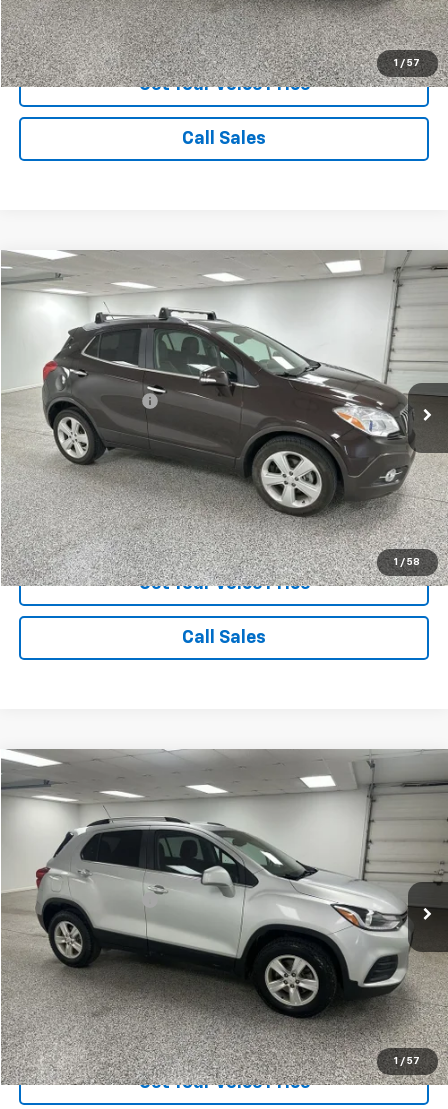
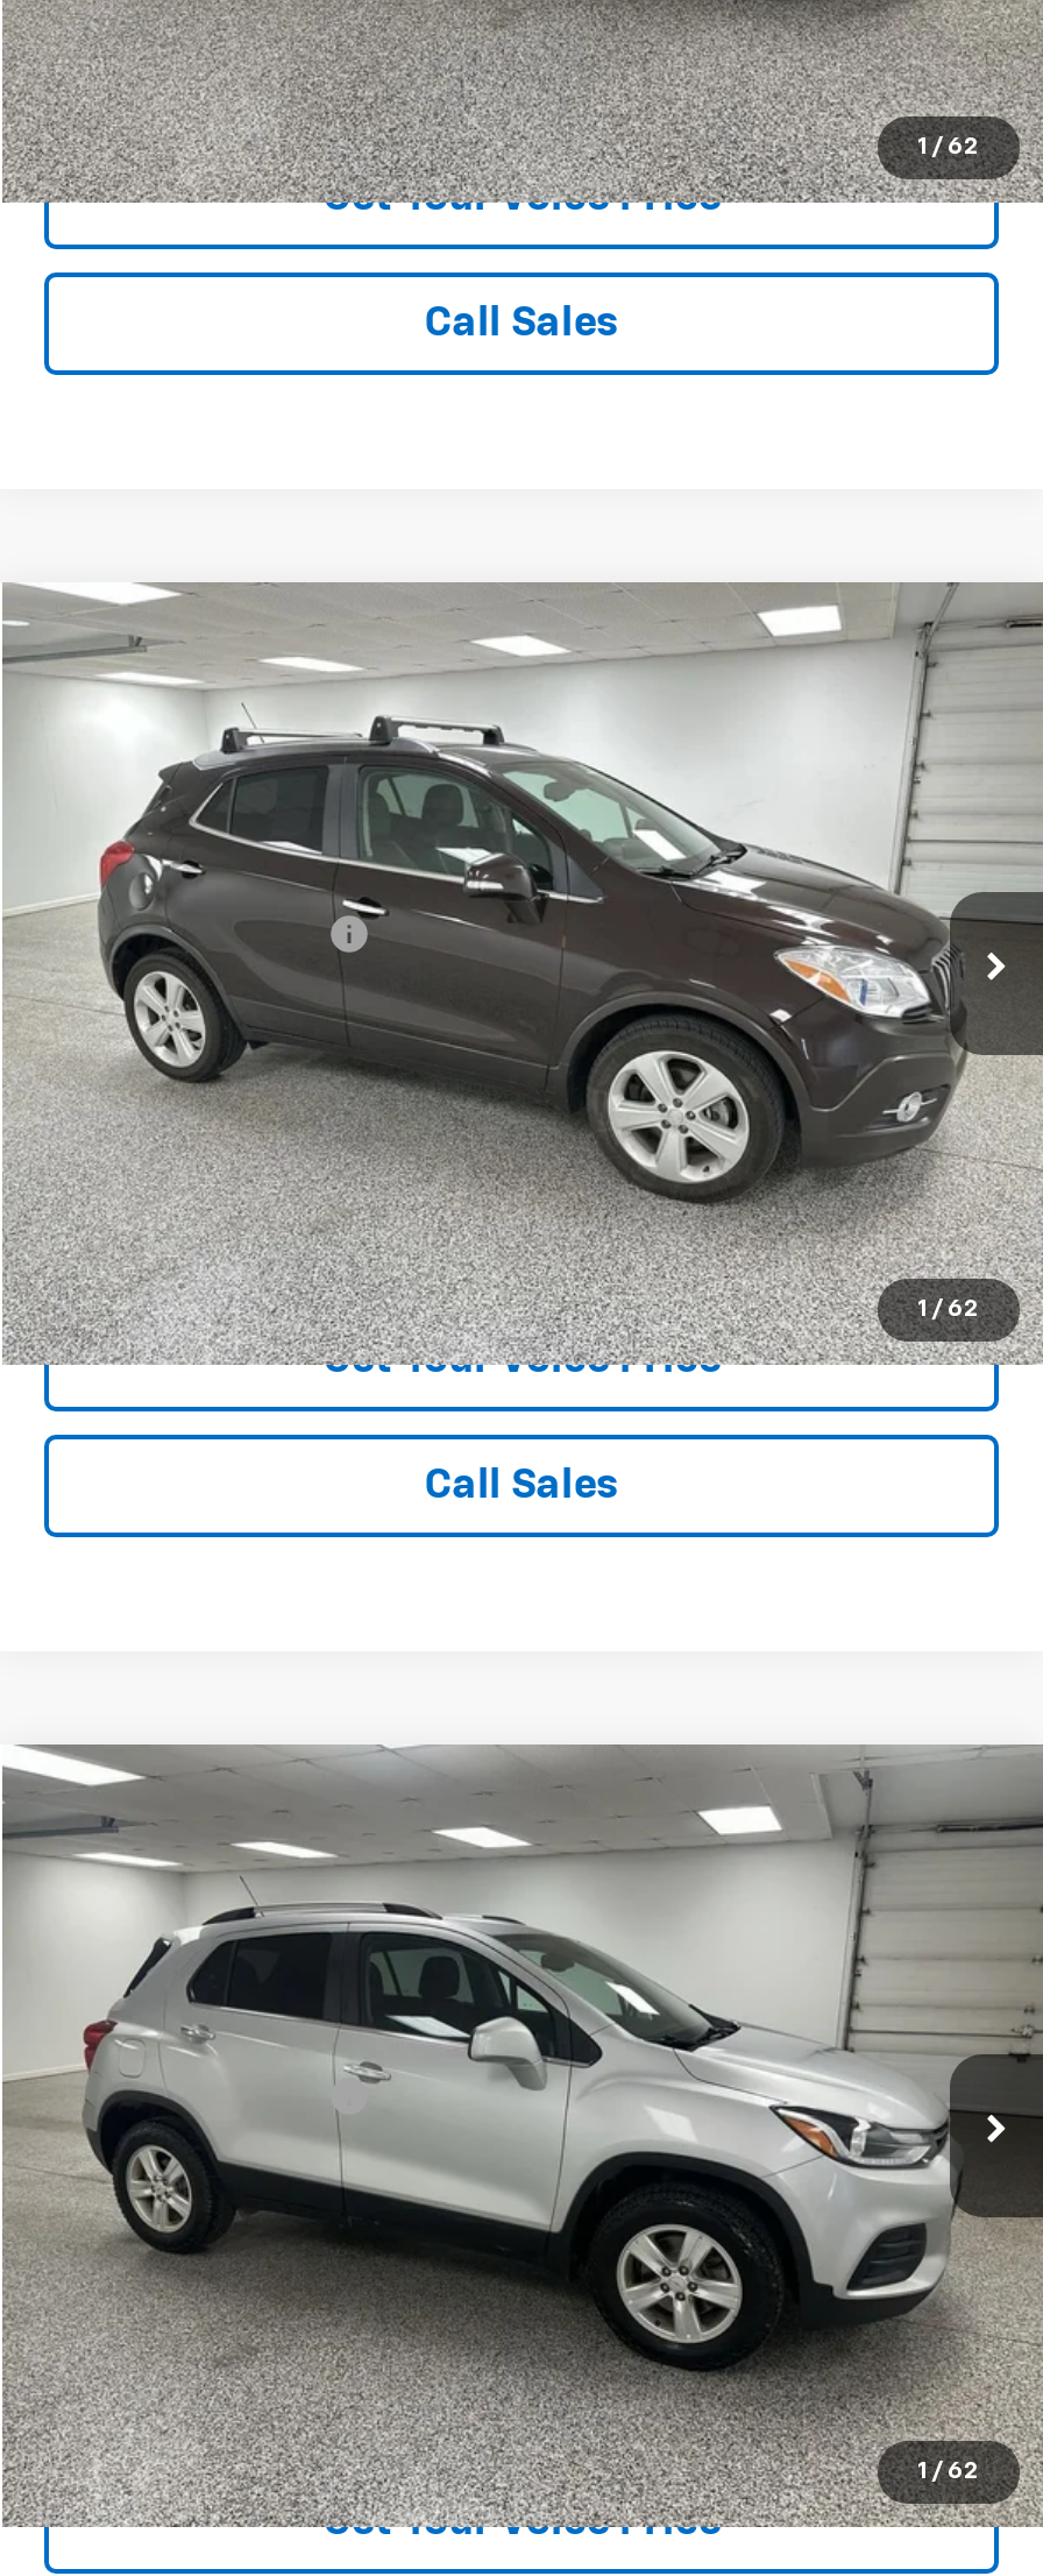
- 1 / 57
+ 1 / 62

- 1 / 58
+ 1 / 62

- 1 / 57
+ 1 / 62
